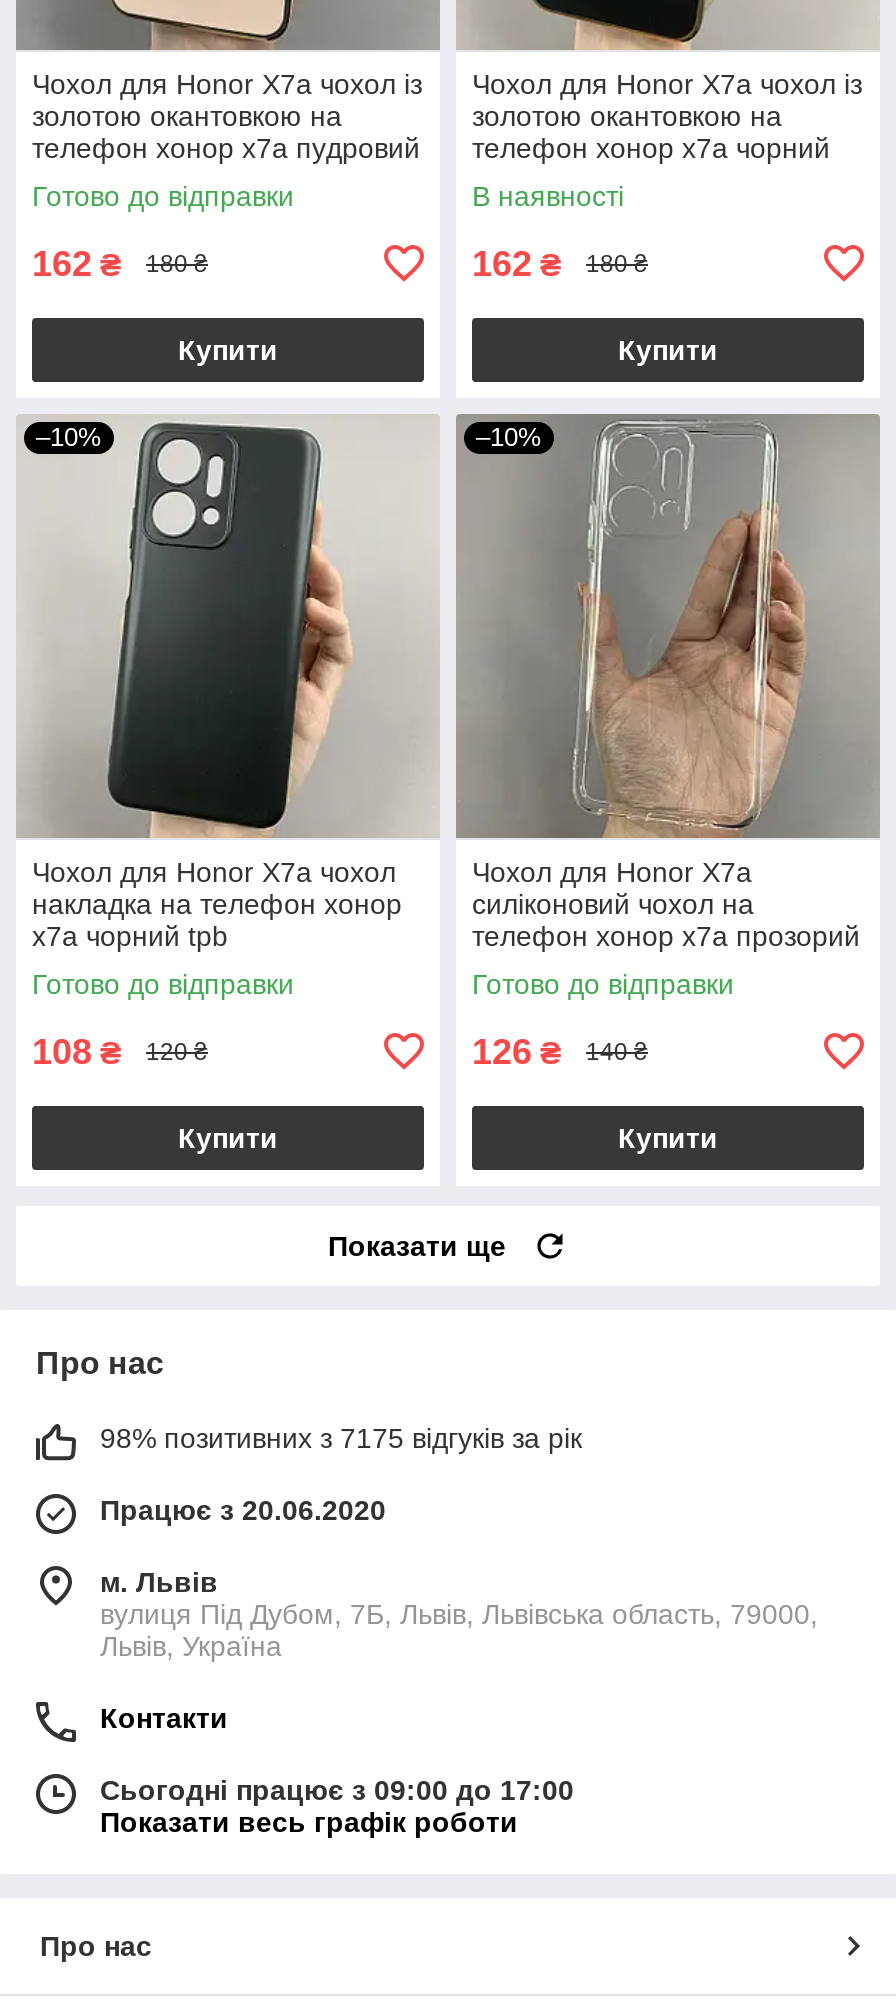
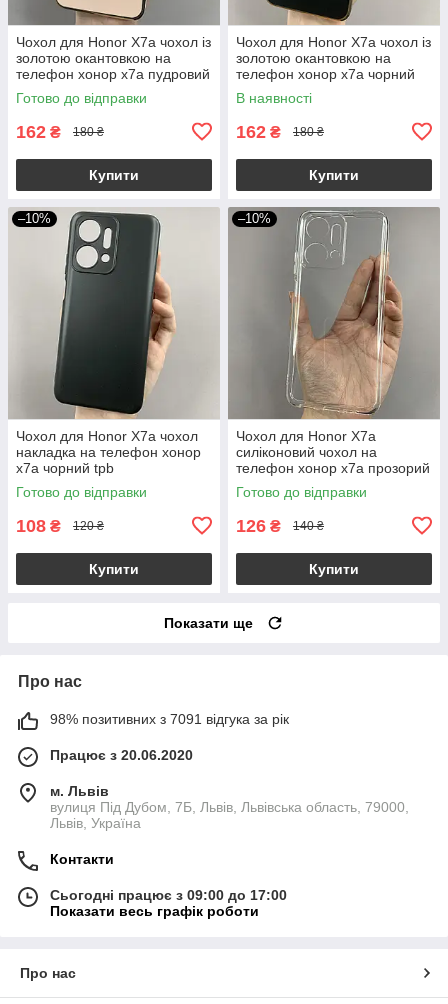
- 98% позитивних з 7175 відгуків за рік
+ 98% позитивних з 7091 відгука за рік
